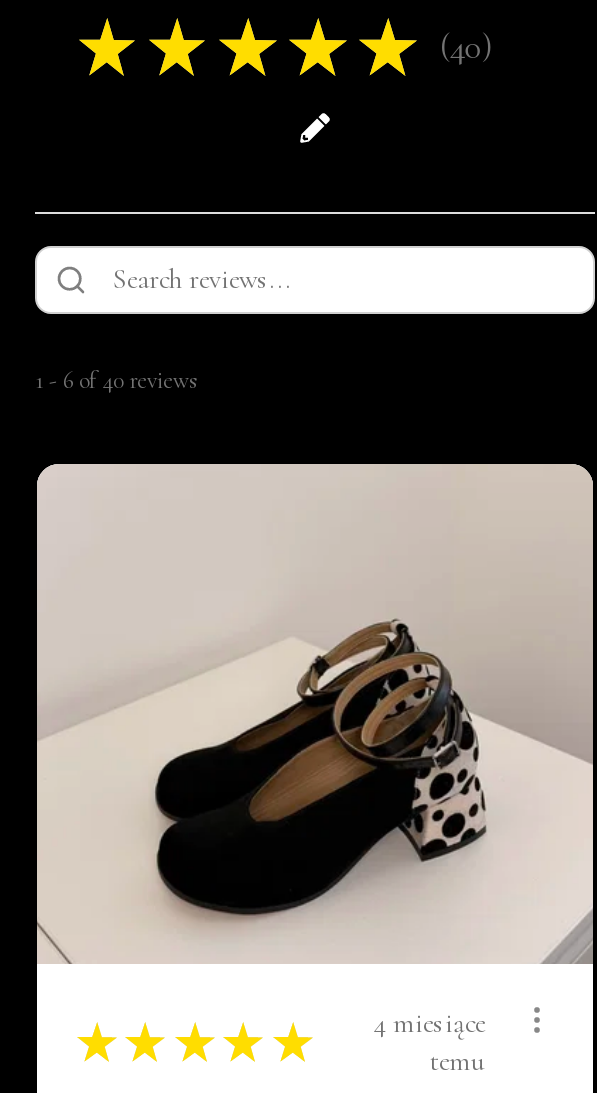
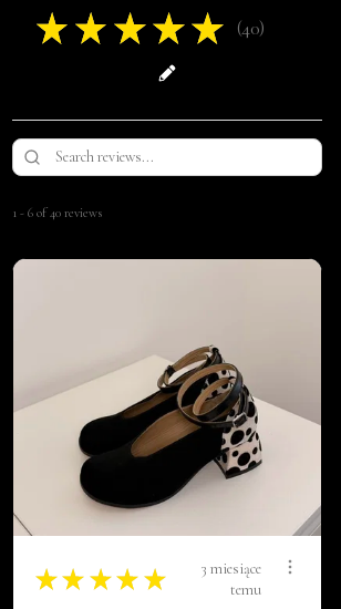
- 4 miesiące
+ 3 miesiące
